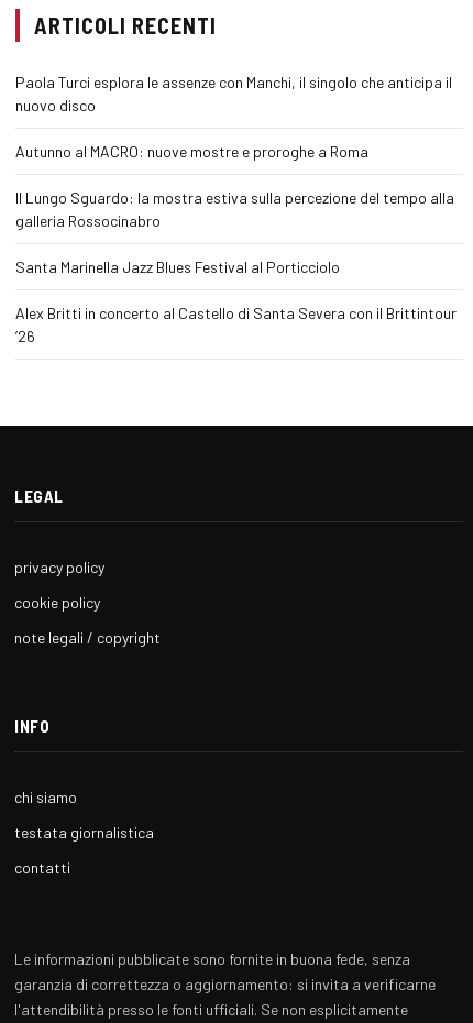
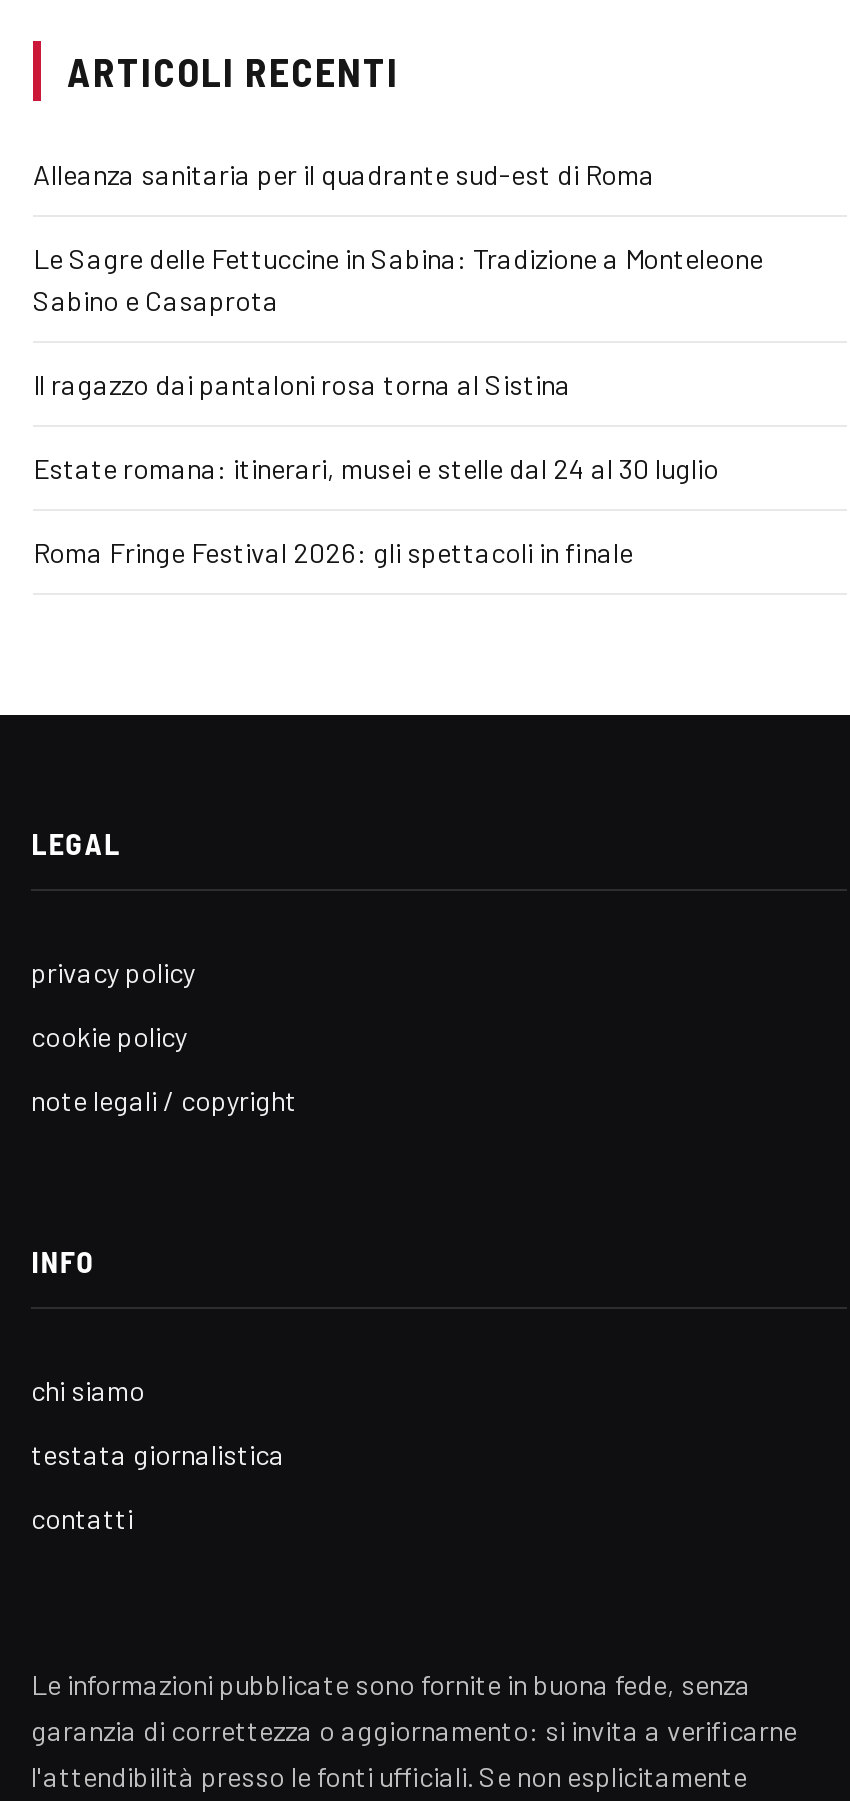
- Paola Turci esplora le assenze con Manchi, il singolo che anticipa il
- nuovo disco
+ Alleanza sanitaria per il quadrante sud-est di Roma

- Autunno al MACRO: nuove mostre e proroghe a Roma
+ Le Sagre delle Fettuccine in Sabina: Tradizione a Monteleone
+ Sabino e Casaprota

- Il Lungo Sguardo: la mostra estiva sulla percezione del tempo alla
- galleria Rossocinabro
+ Il ragazzo dai pantaloni rosa torna al Sistina

- Santa Marinella Jazz Blues Festival al Porticciolo
+ Estate romana: itinerari, musei e stelle dal 24 al 30 luglio

- Alex Britti in concerto al Castello di Santa Severa con il Brittintour
- ’26
+ Roma Fringe Festival 2026: gli spettacoli in finale
